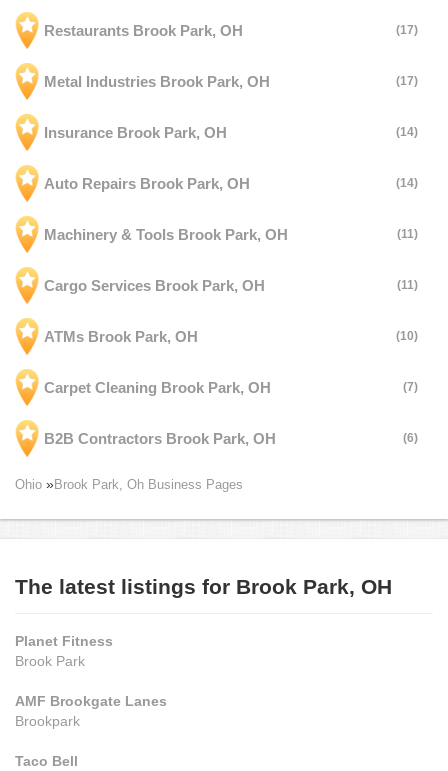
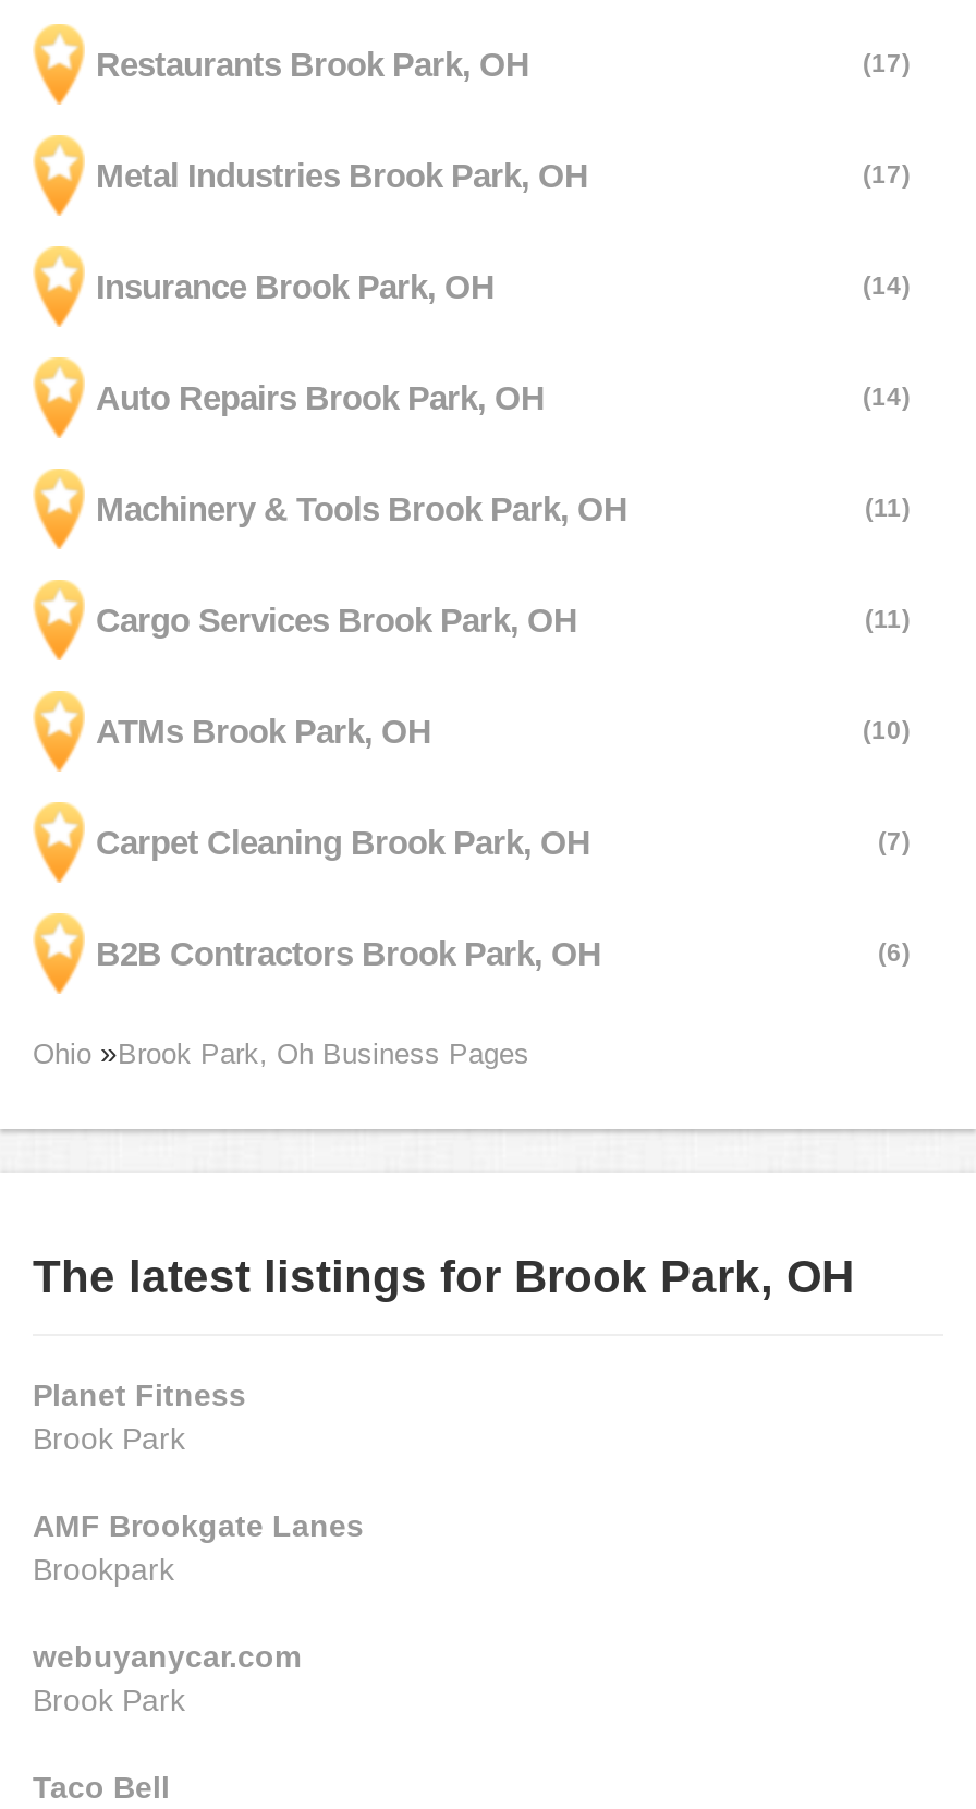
+ webuyanycar.com
+ Brook Park
